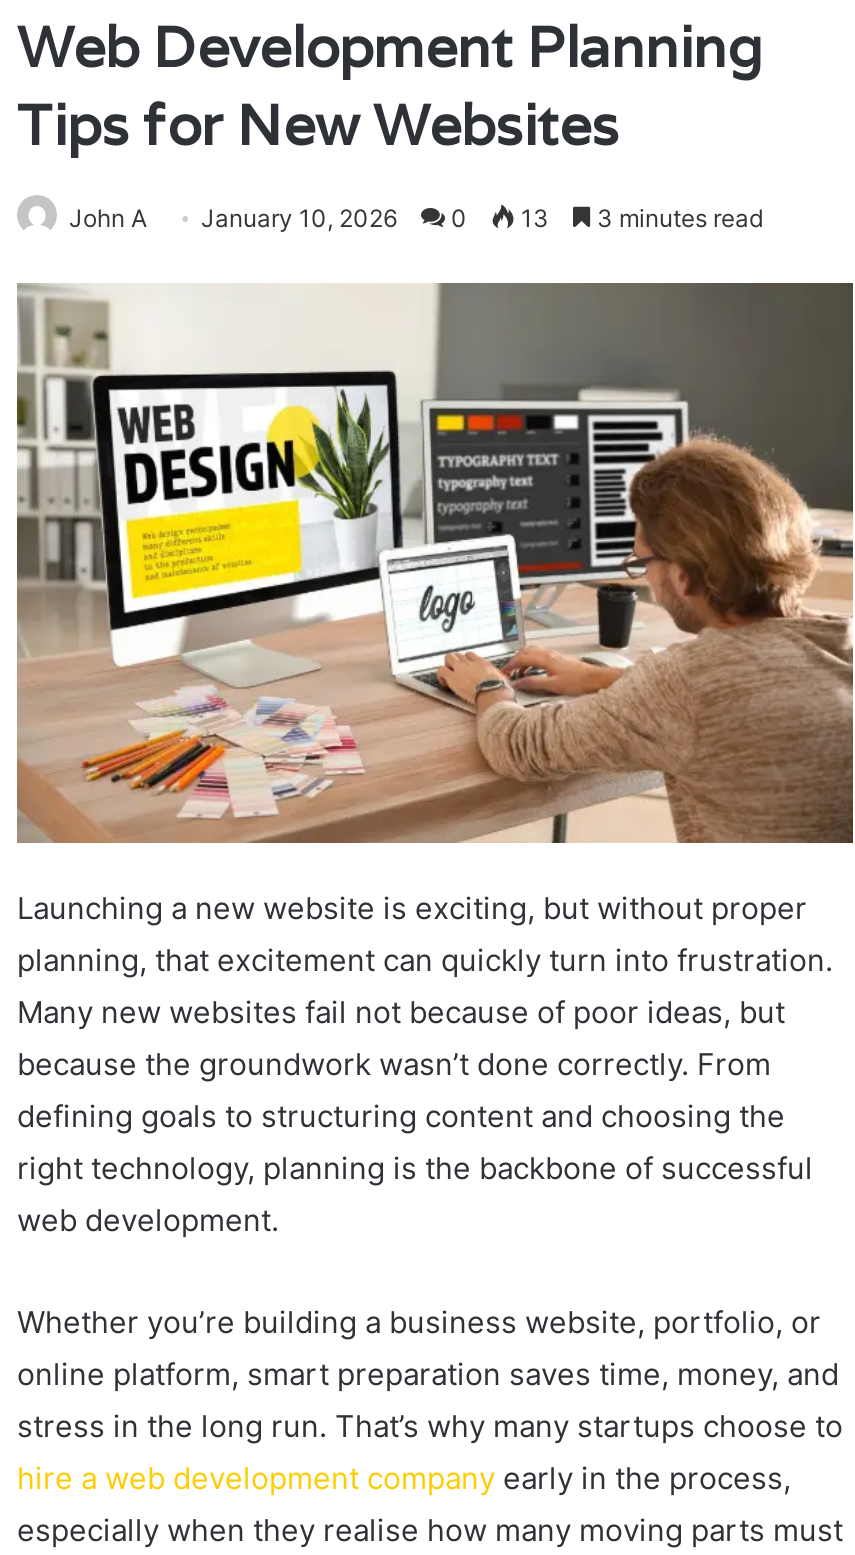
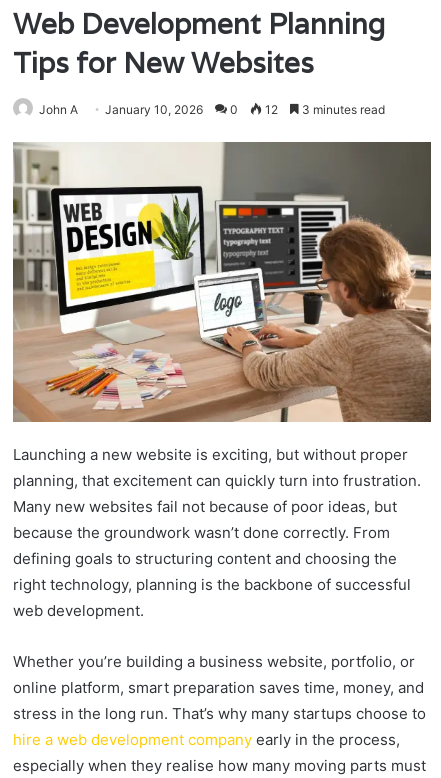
- John A January 10, 2026 0 13 3 minutes read
+ John A January 10, 2026 0 12 3 minutes read
